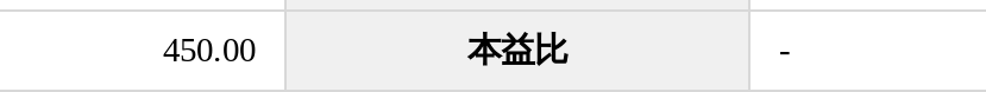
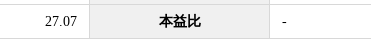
- 450.00
+ 27.07
